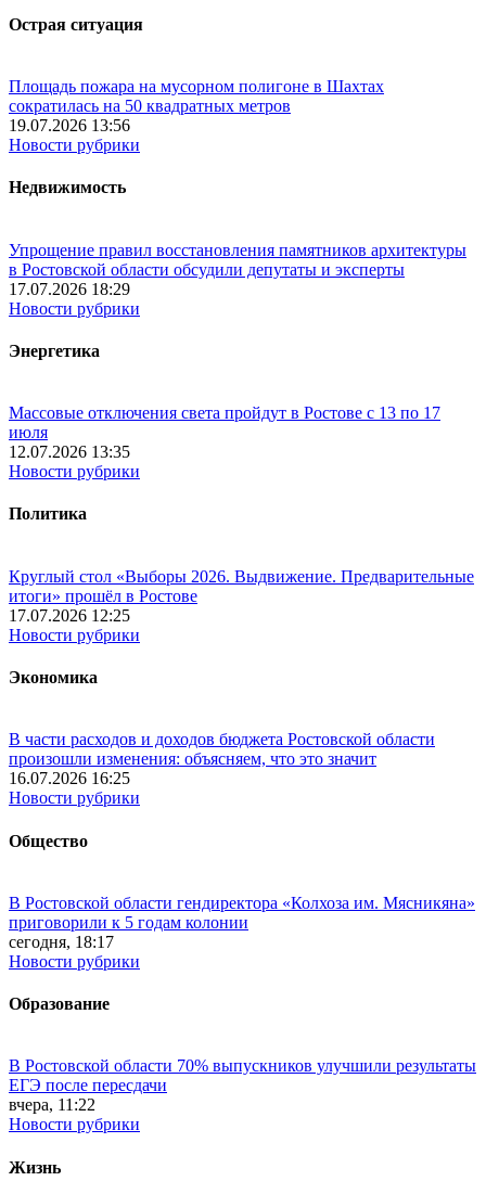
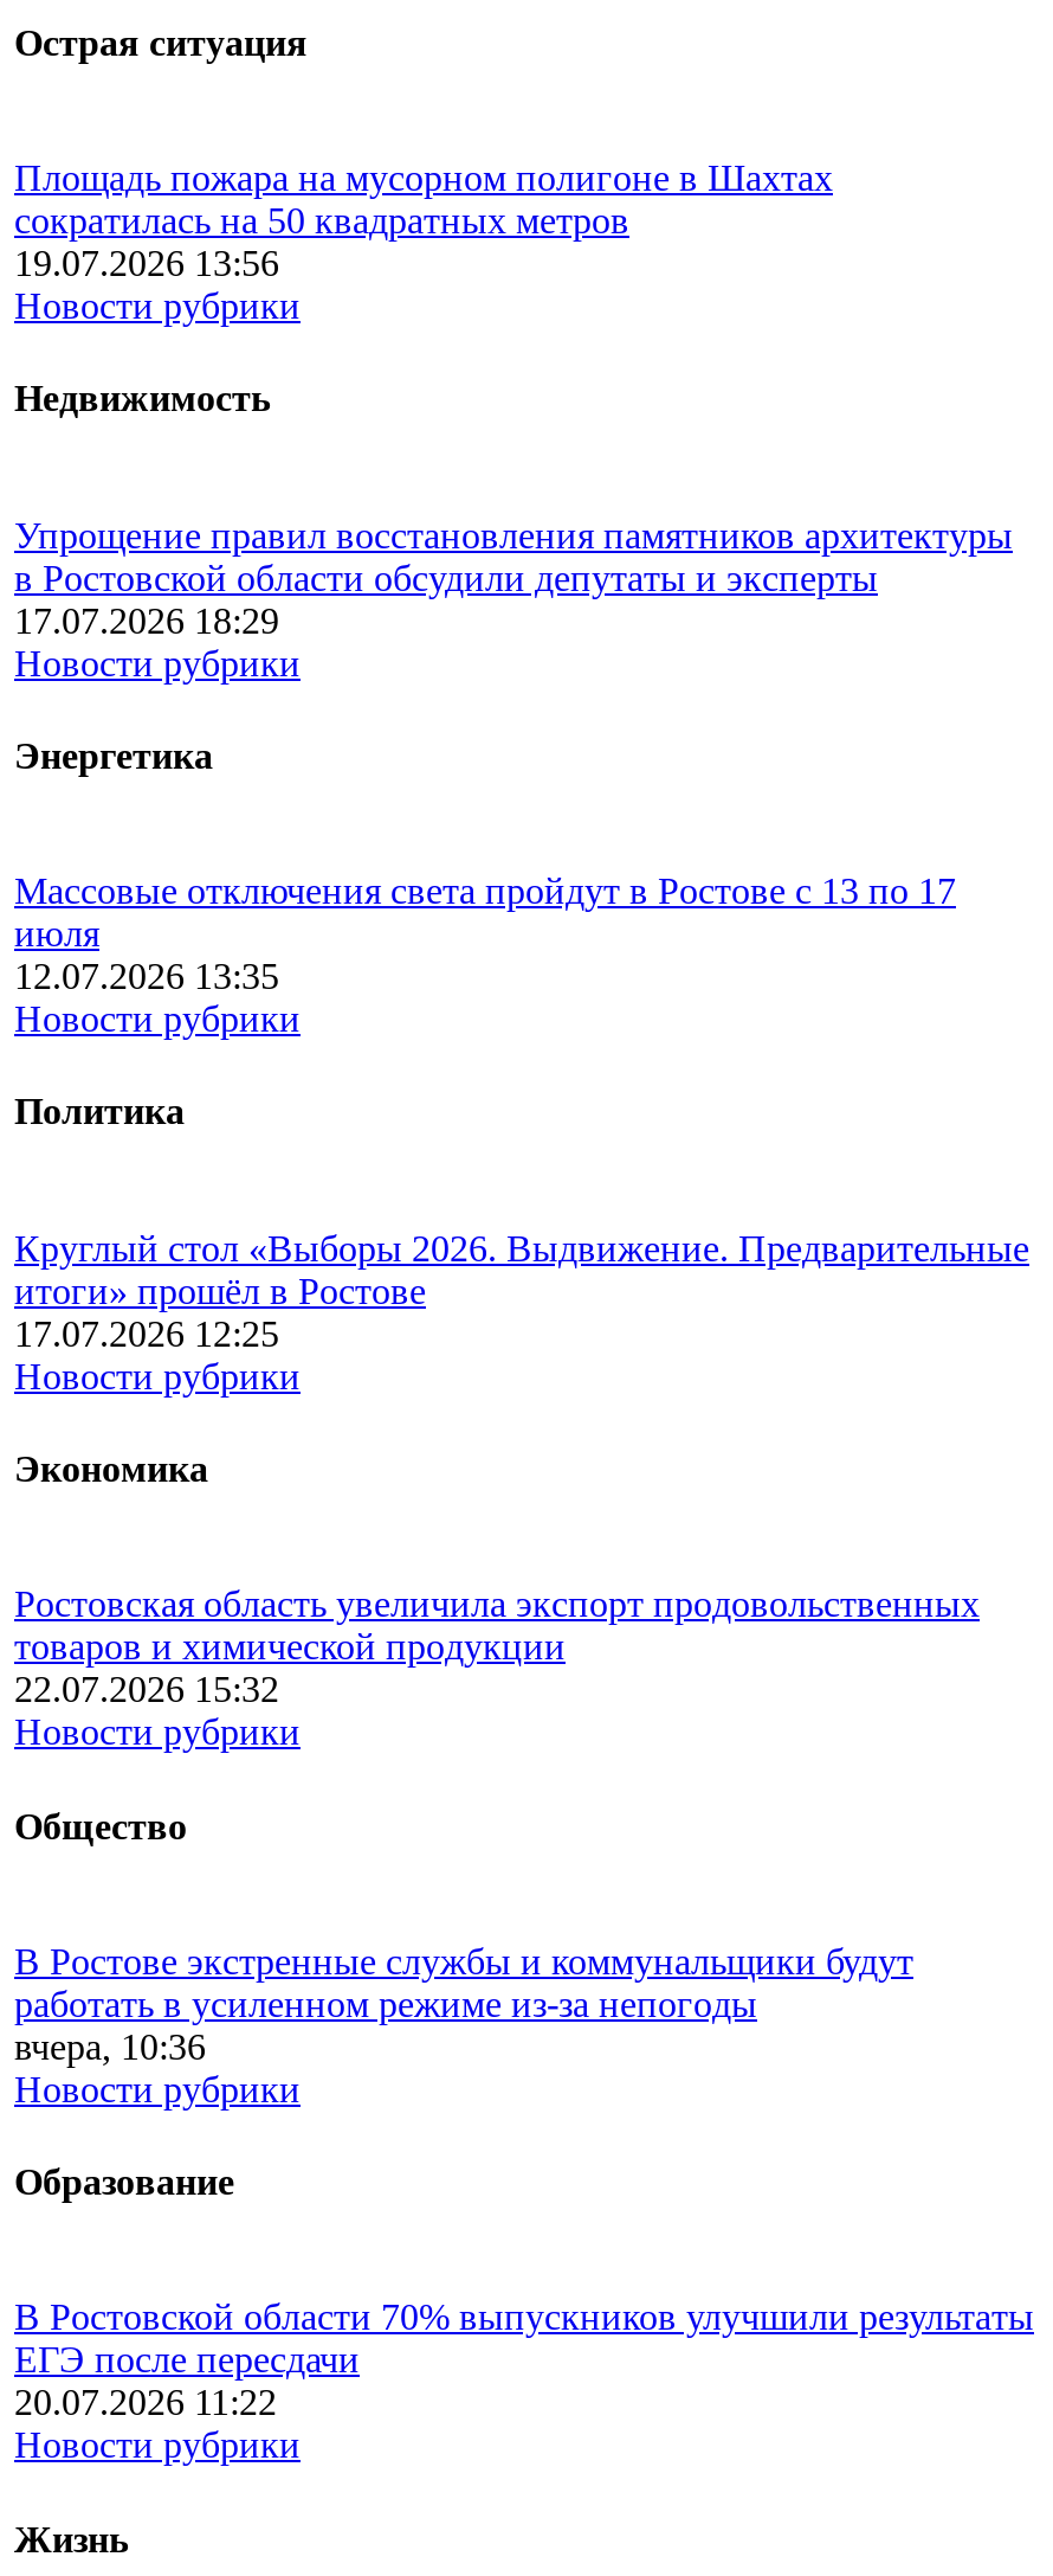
- В части расходов и доходов бюджета Ростовской области
- произошли изменения: объясняем, что это значит
- 16.07.2026 16:25
+ Ростовская область увеличила экспорт продовольственных
+ товаров и химической продукции
+ 22.07.2026 15:32

- В Ростовской области гендиректора «Колхоза им. Мясникяна»
- приговорили к 5 годам колонии
- сегодня, 18:17
+ В Ростове экстренные службы и коммунальщики будут
+ работать в усиленном режиме из-за непогоды
+ вчера, 10:36

- вчера, 11:22
+ 20.07.2026 11:22
